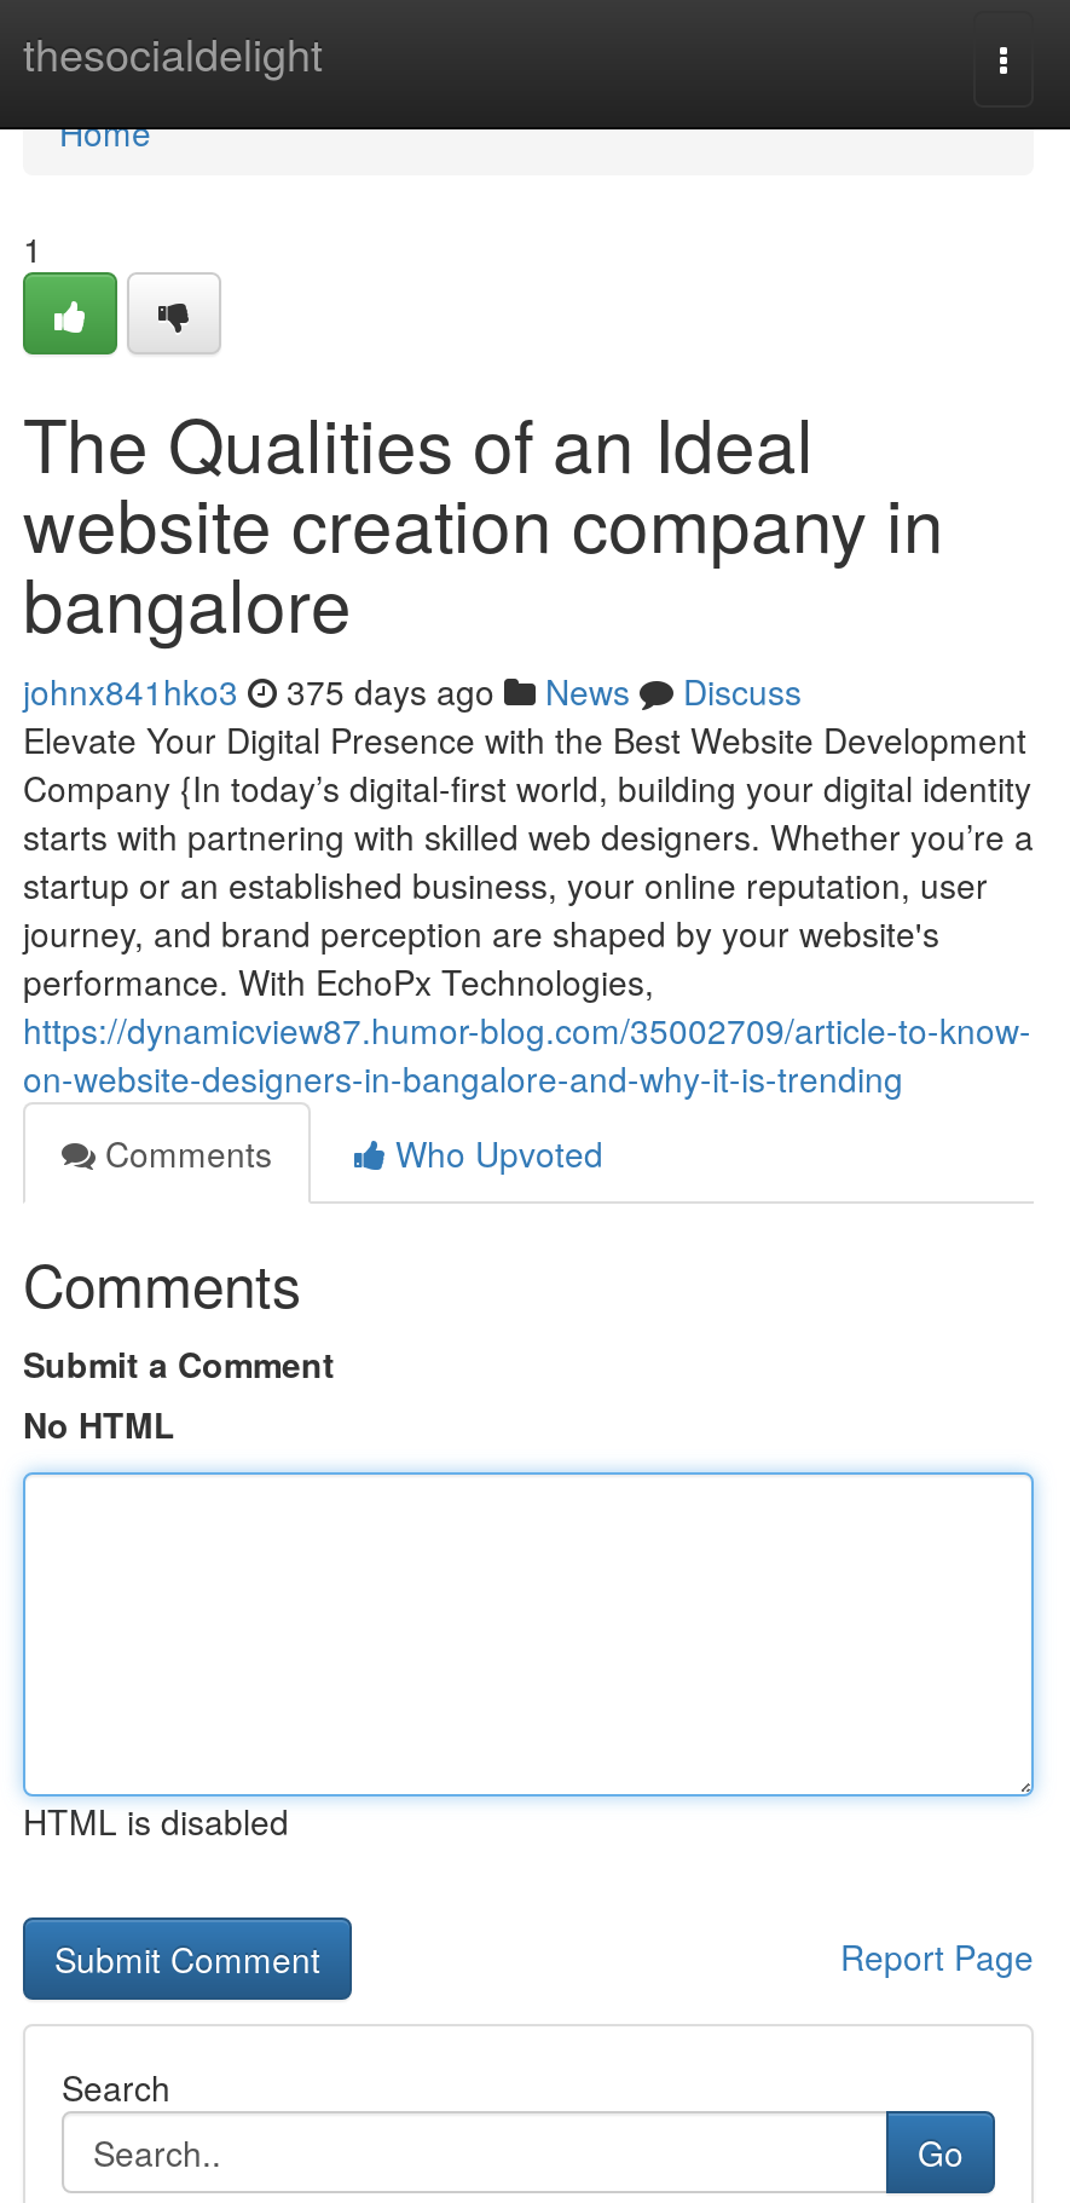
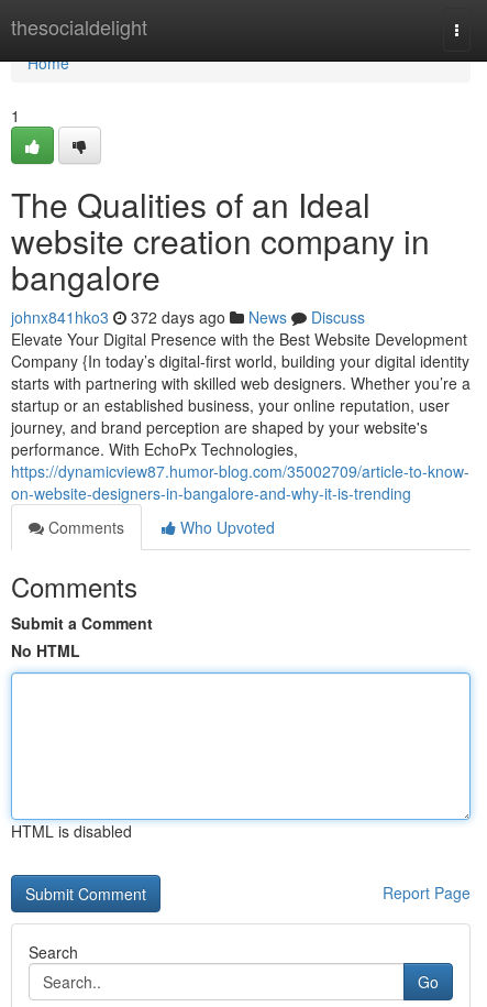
- johnx841hko3 375 days ago News Discuss
+ johnx841hko3 372 days ago News Discuss
